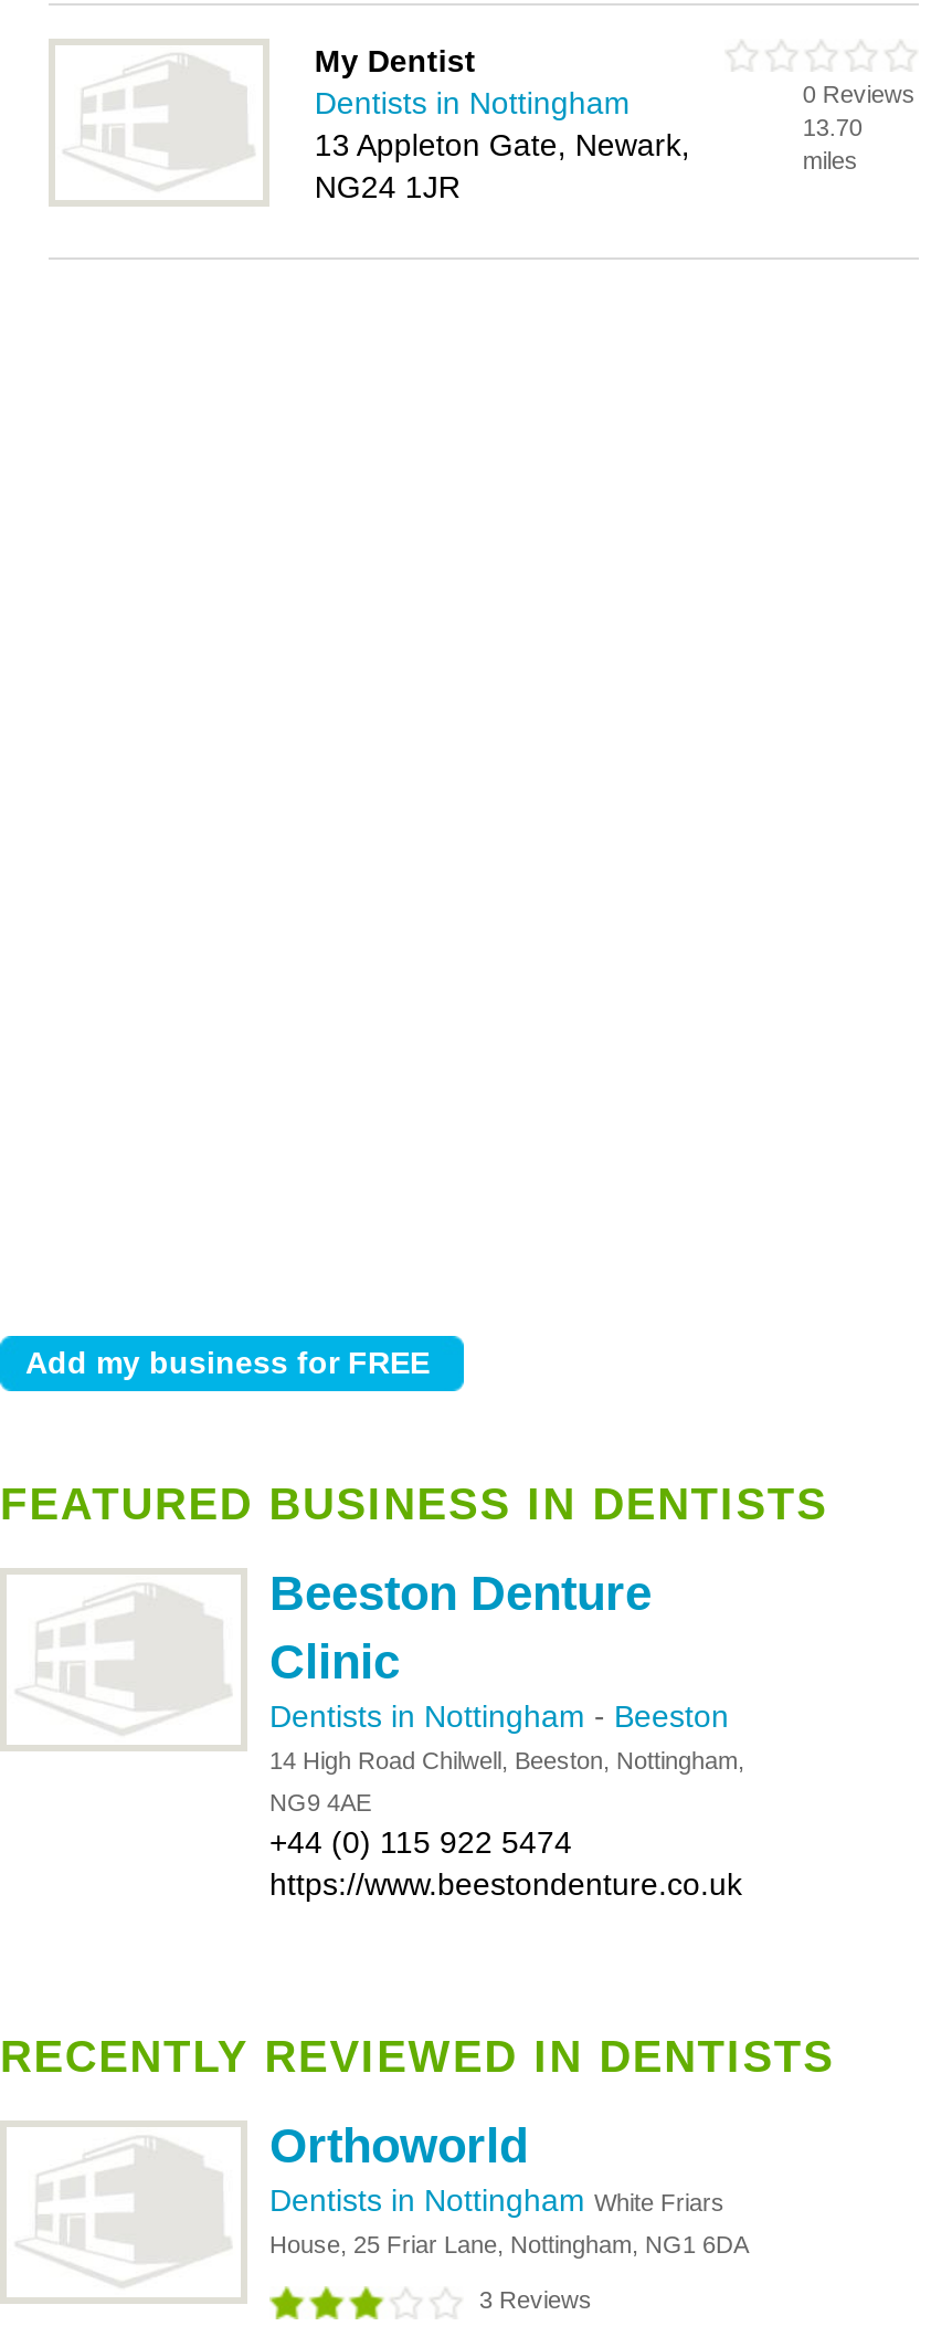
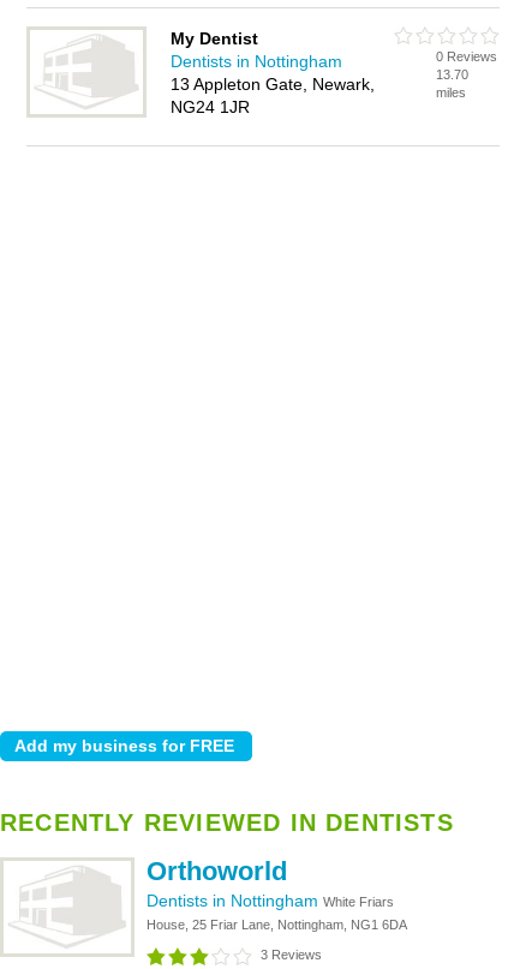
- FEATURED BUSINESS IN DENTISTS
- Beeston Denture
- Clinic
- Dentists in Nottingham - Beeston
- 14 High Road Chilwell, Beeston, Nottingham,
- NG9 4AE
- +44 (0) 115 922 5474
- https://www.beestondenture.co.uk
